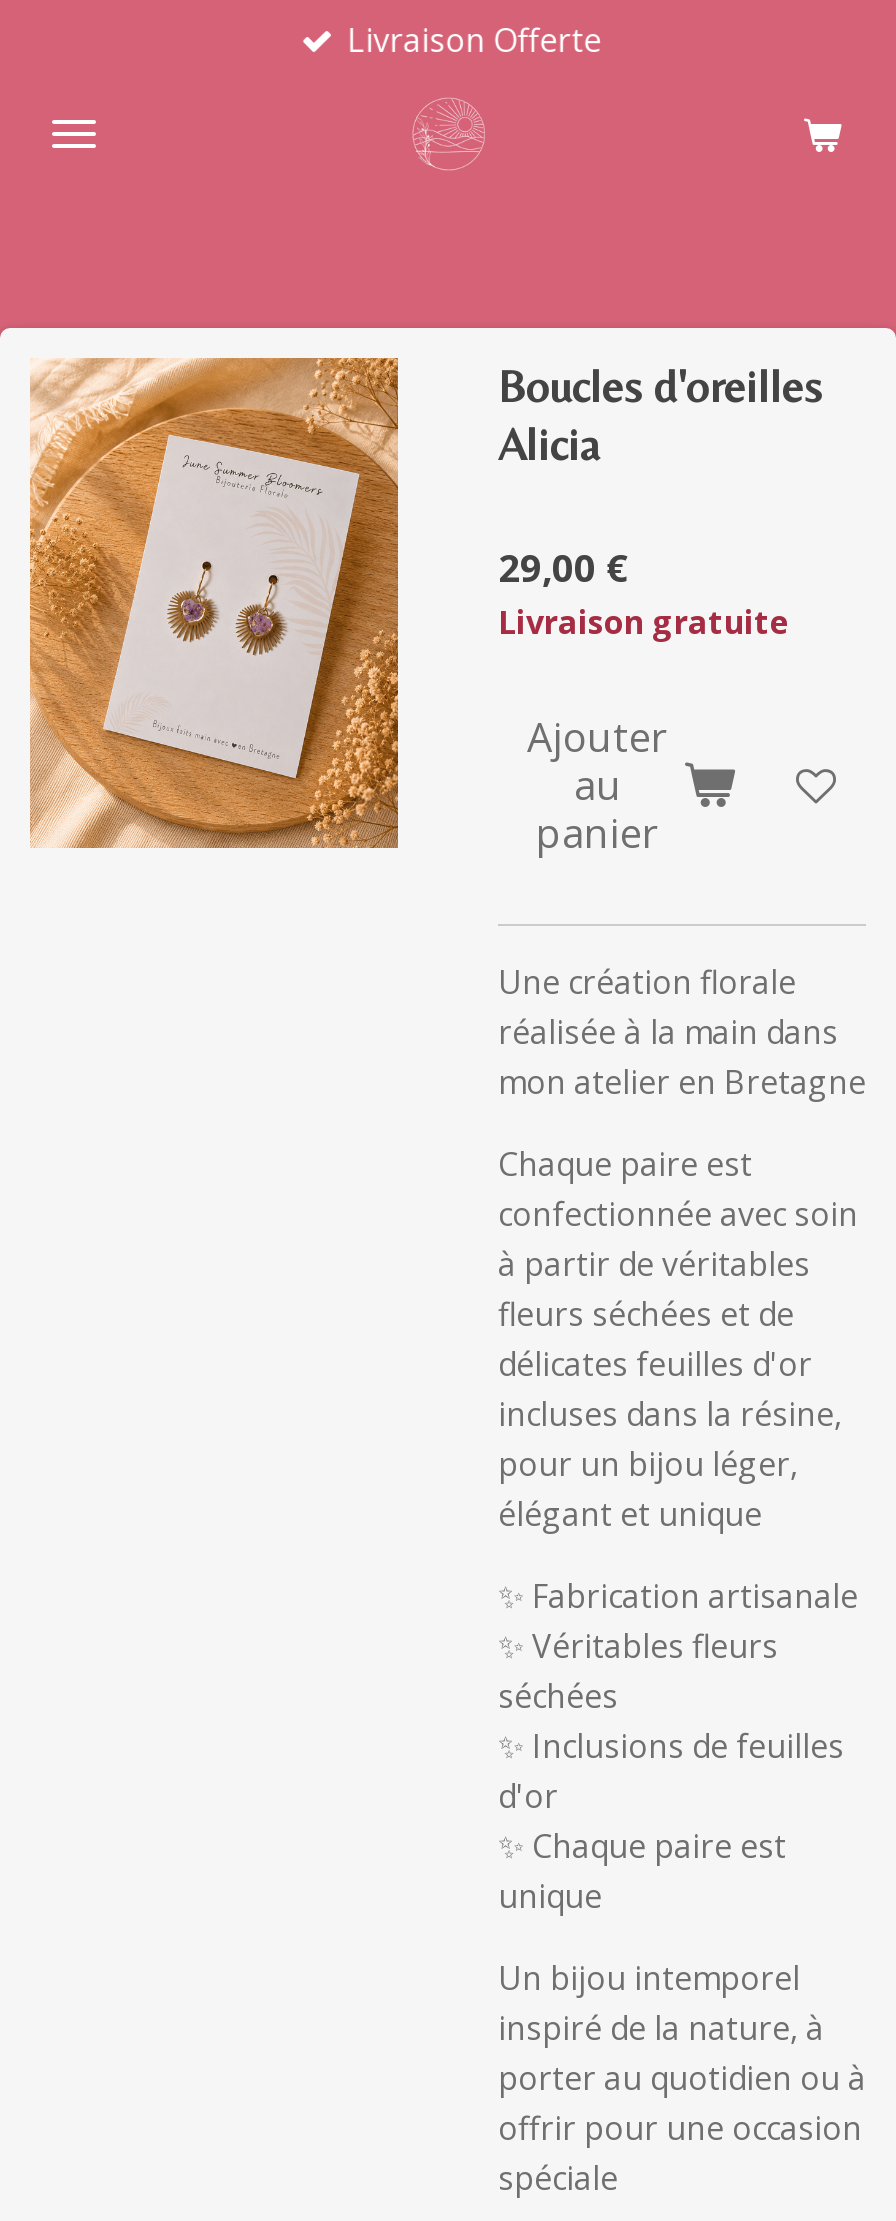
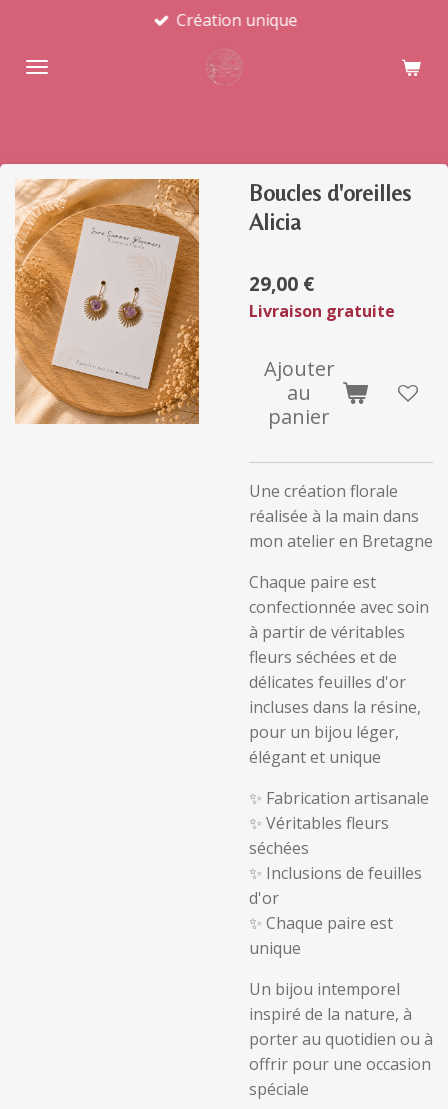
- Livraison Offerte
+ Création unique
